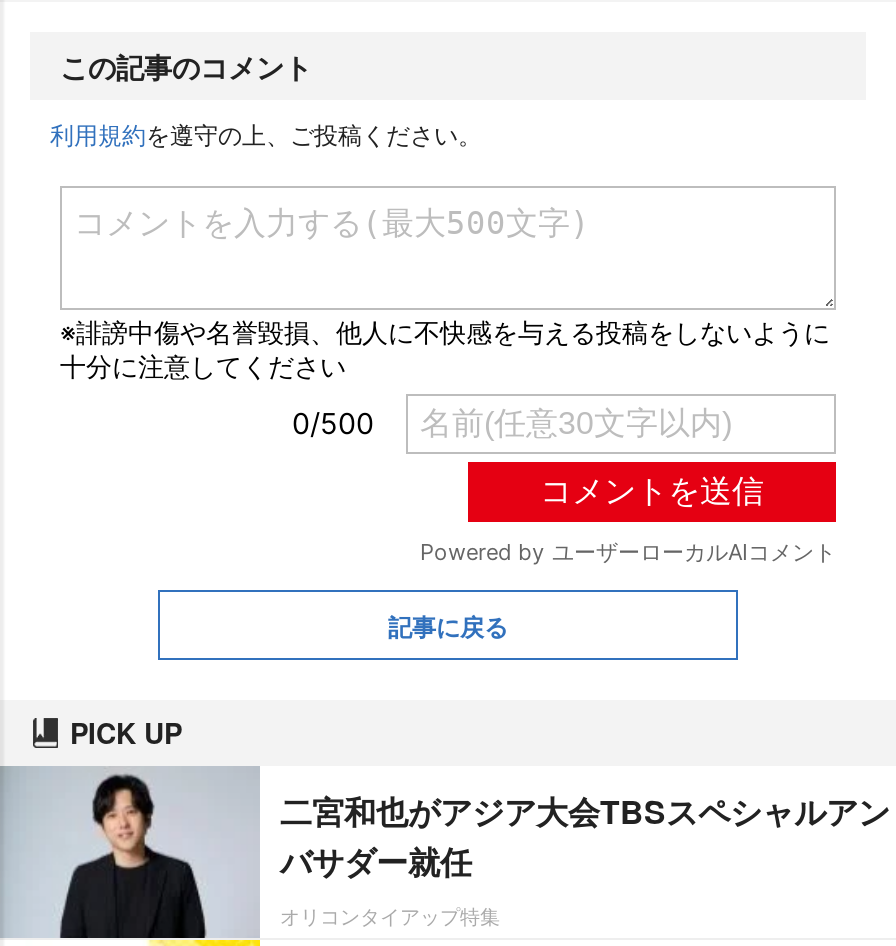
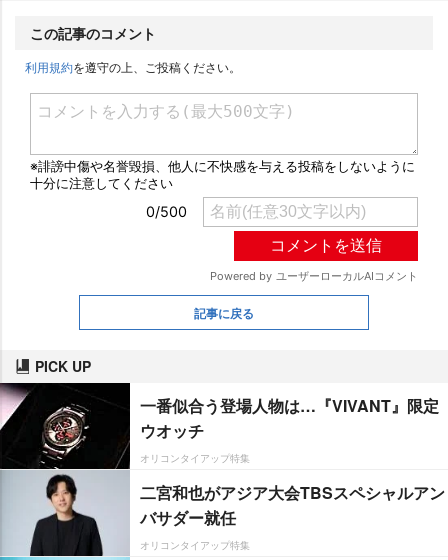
+ [image]
+ 一番似合う登場人物は…『VIVANT』限定
+ ウオッチ
+ オリコンタイアップ特集
